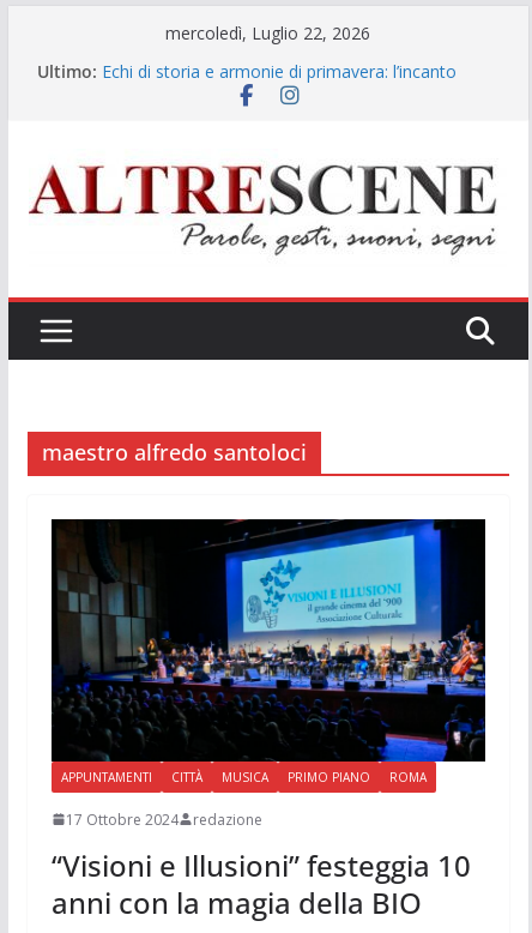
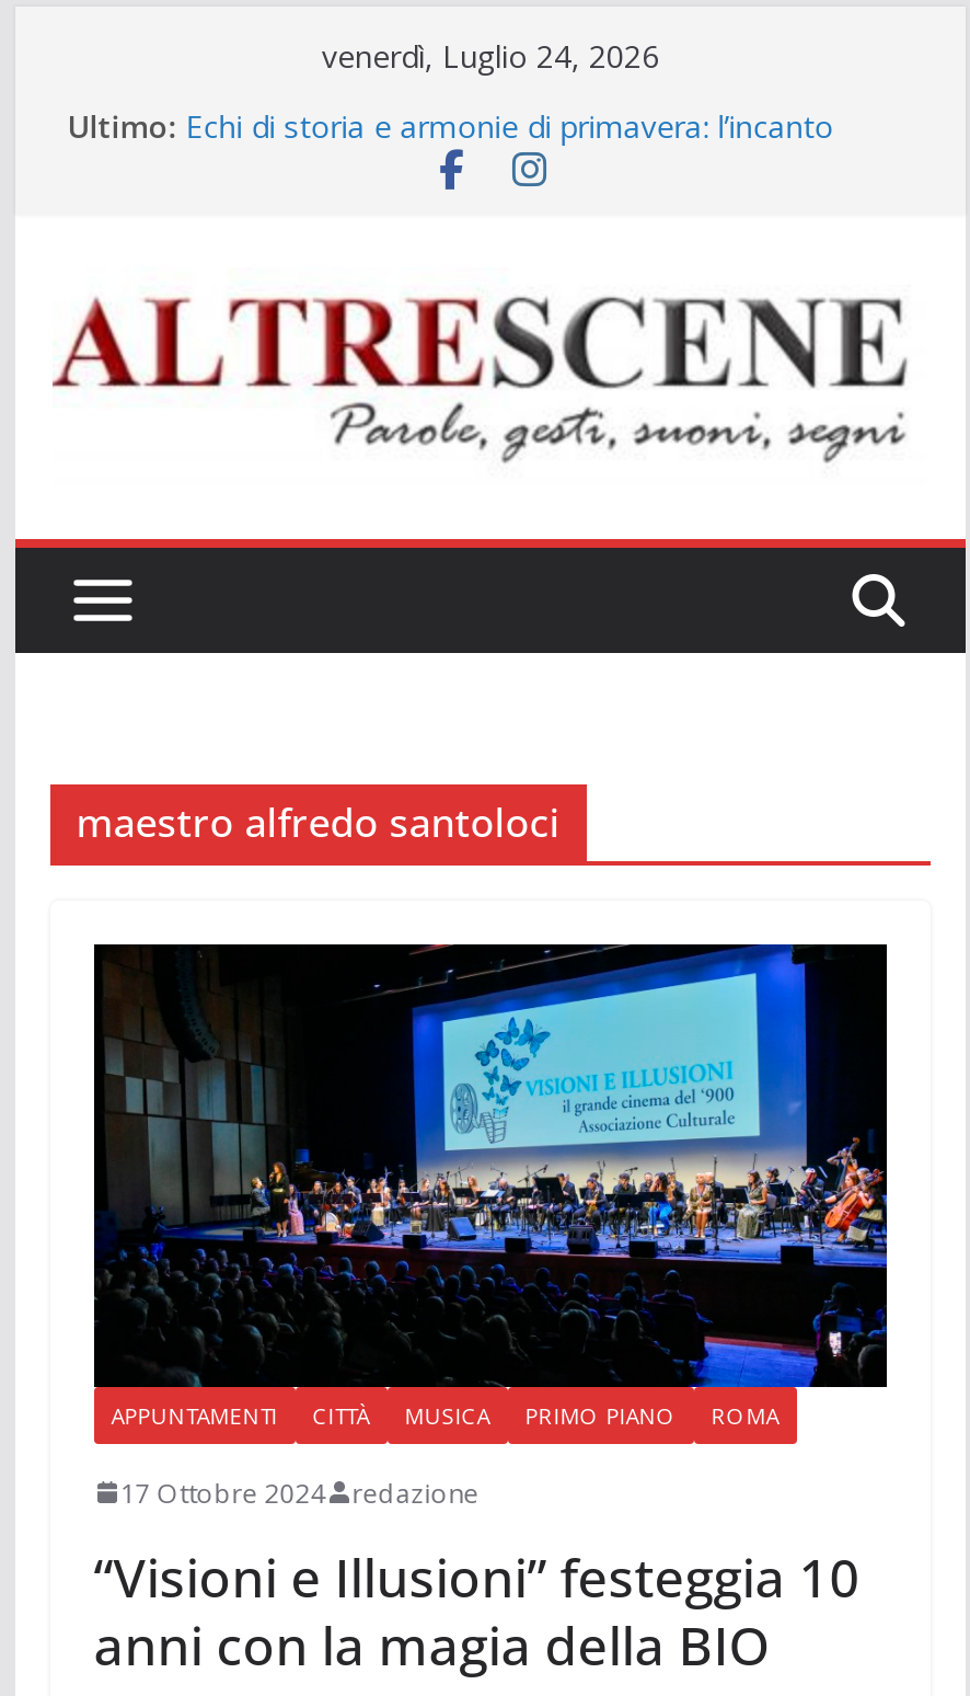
- mercoledì, Luglio 22, 2026
+ venerdì, Luglio 24, 2026
